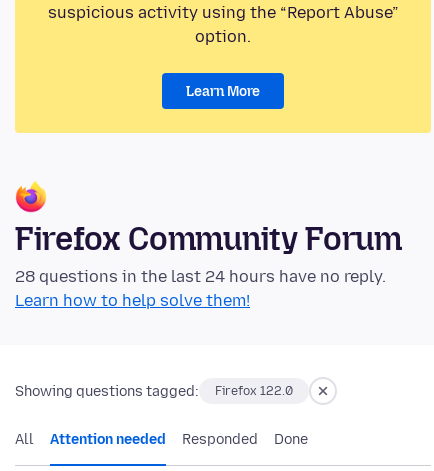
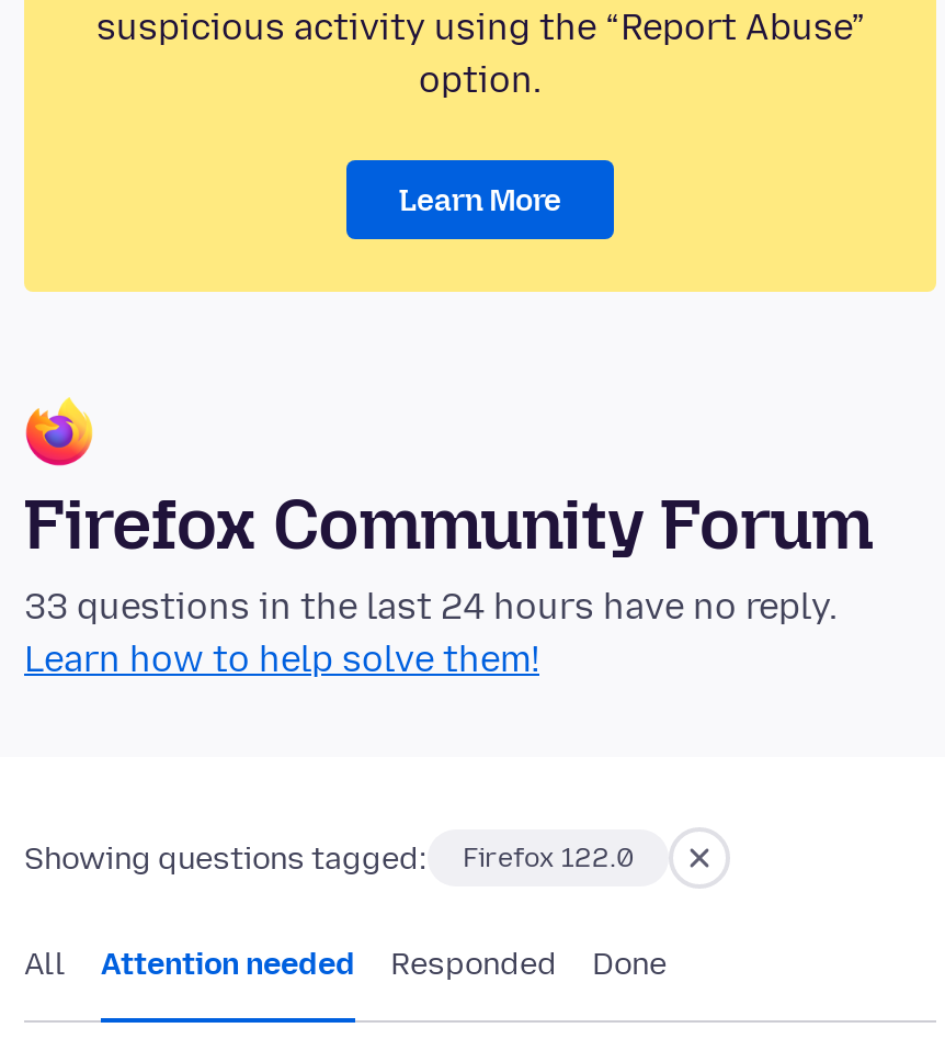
- 28 questions in the last 24 hours have no reply.
+ 33 questions in the last 24 hours have no reply.
